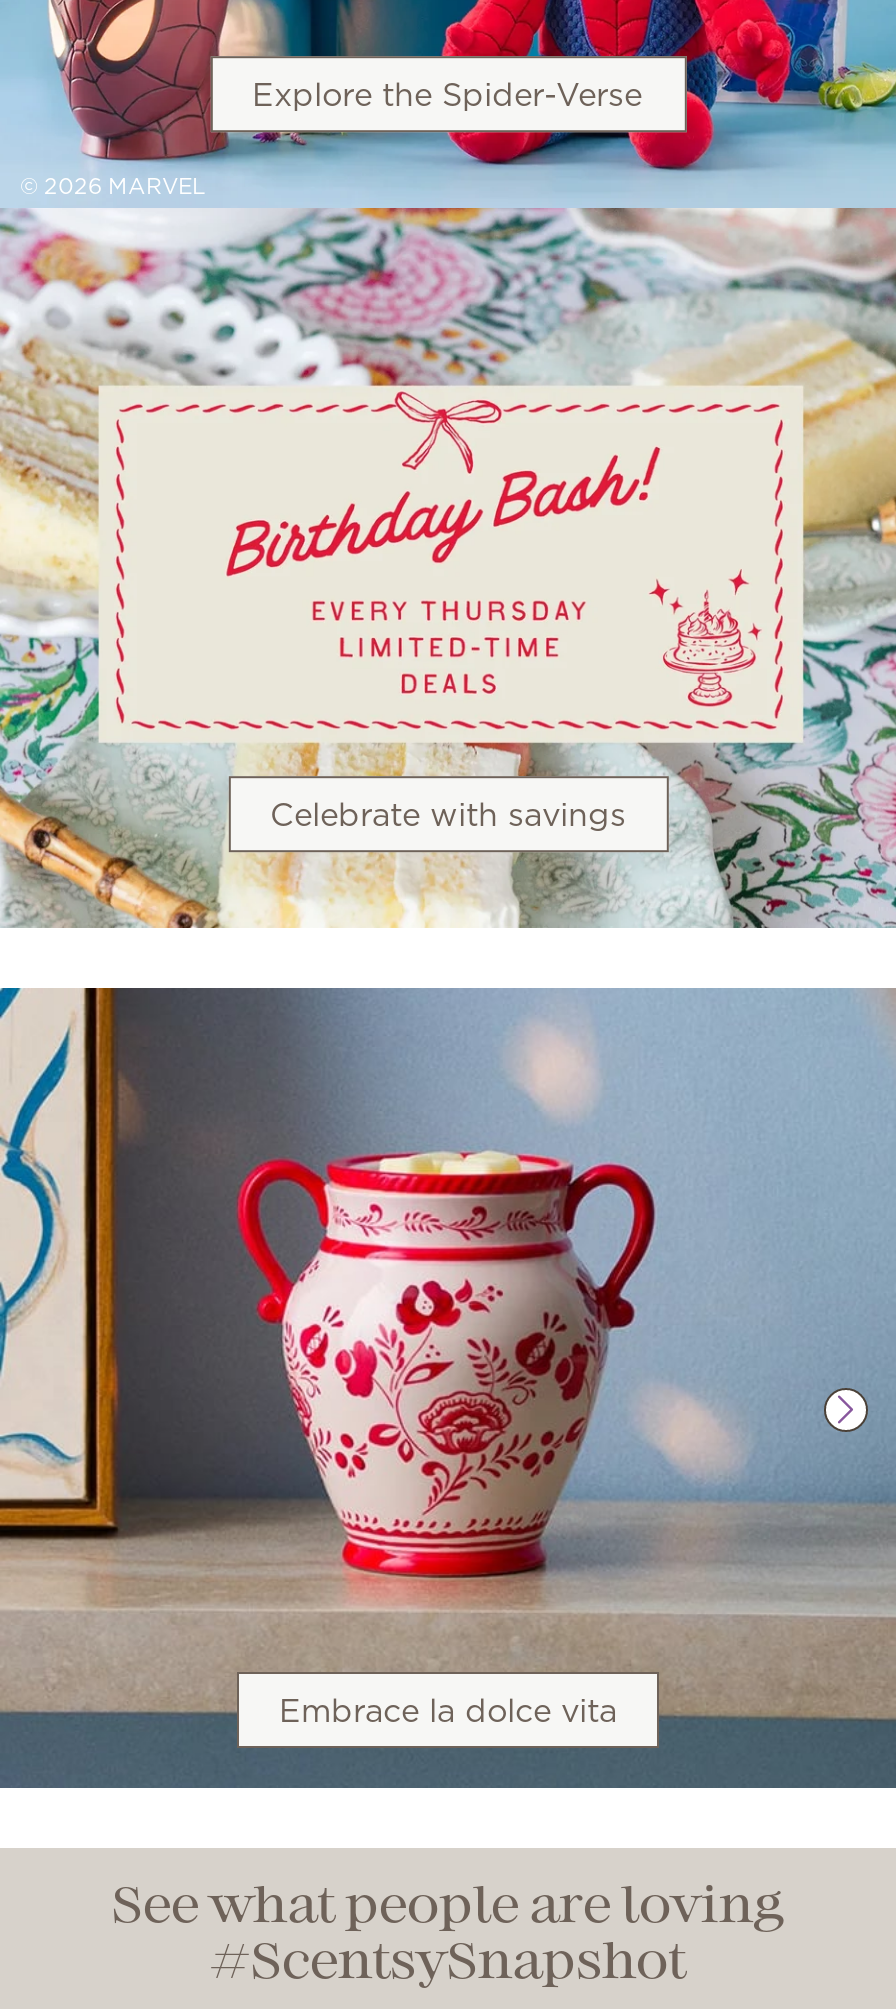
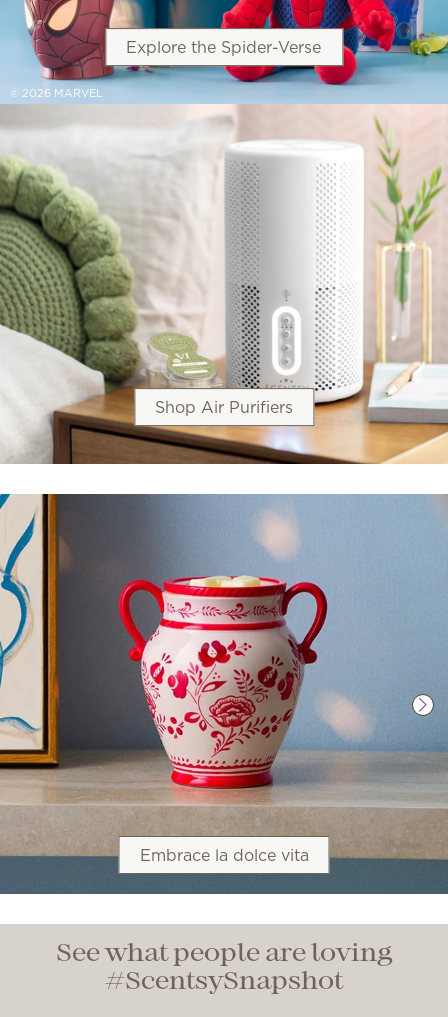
- [image]
- Celebrate with savings
+ [image]
+ Shop Air Purifiers
